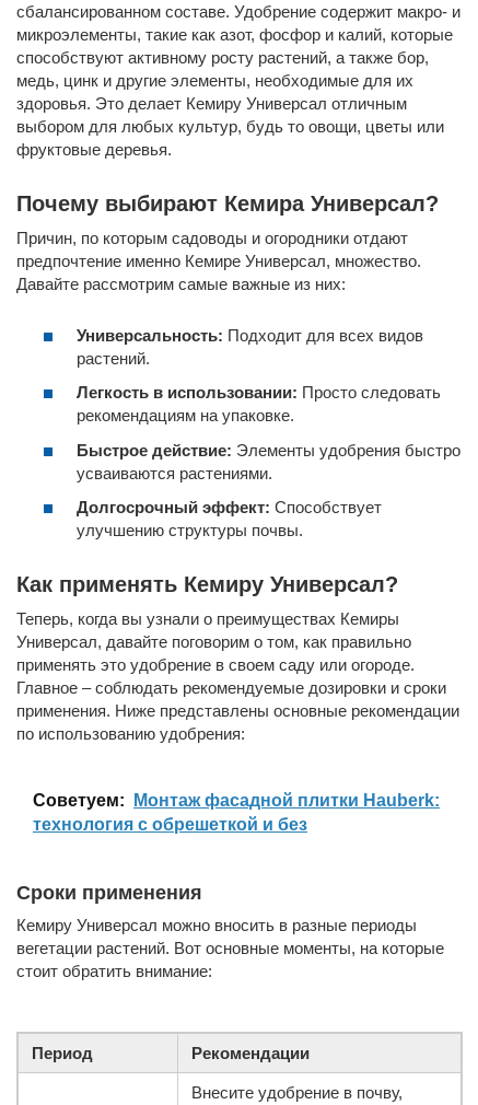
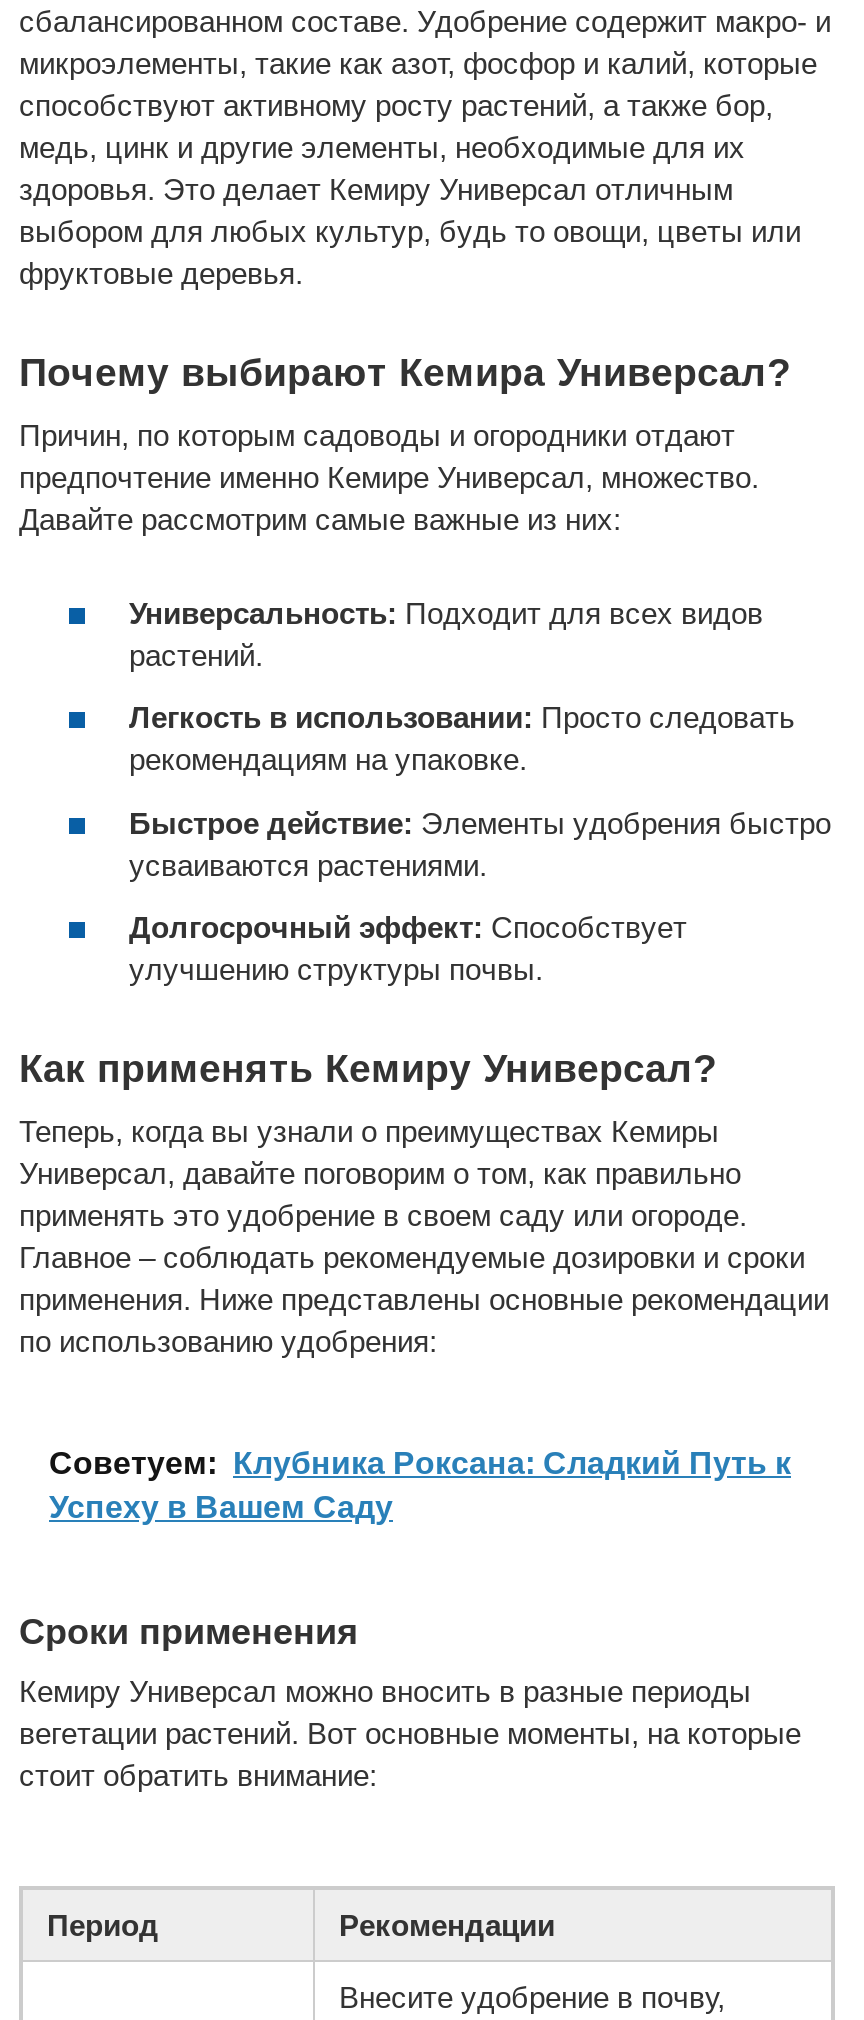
- Cоветуем: Монтаж фасадной плитки Hauberk:
- технология с обрешеткой и без
+ Cоветуем: Клубника Роксана: Сладкий Путь к
+ Успеху в Вашем Саду
